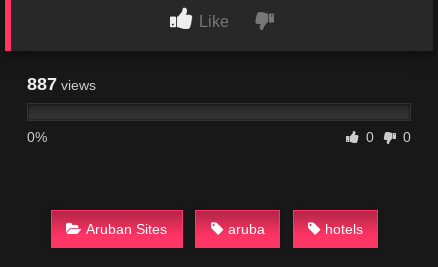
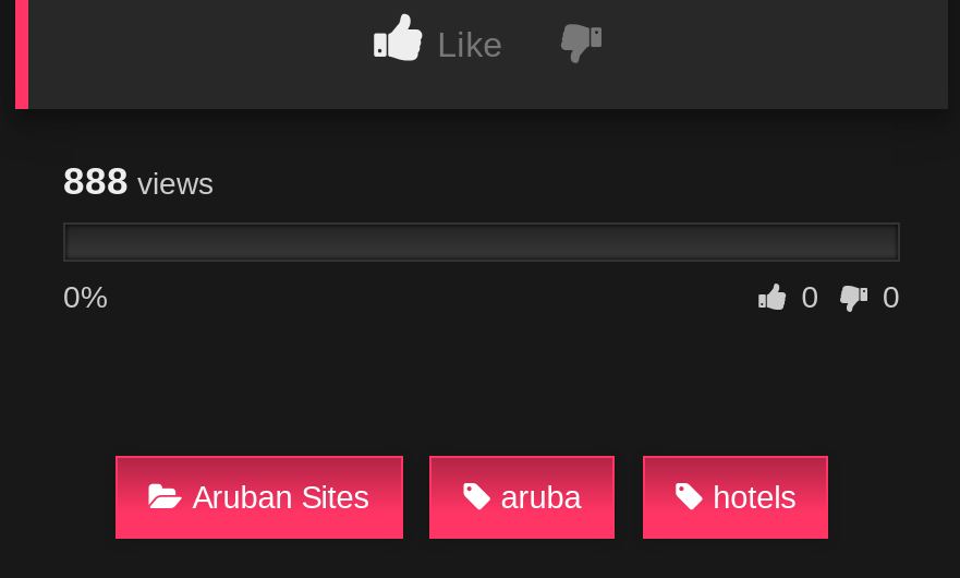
- 887 views
+ 888 views
